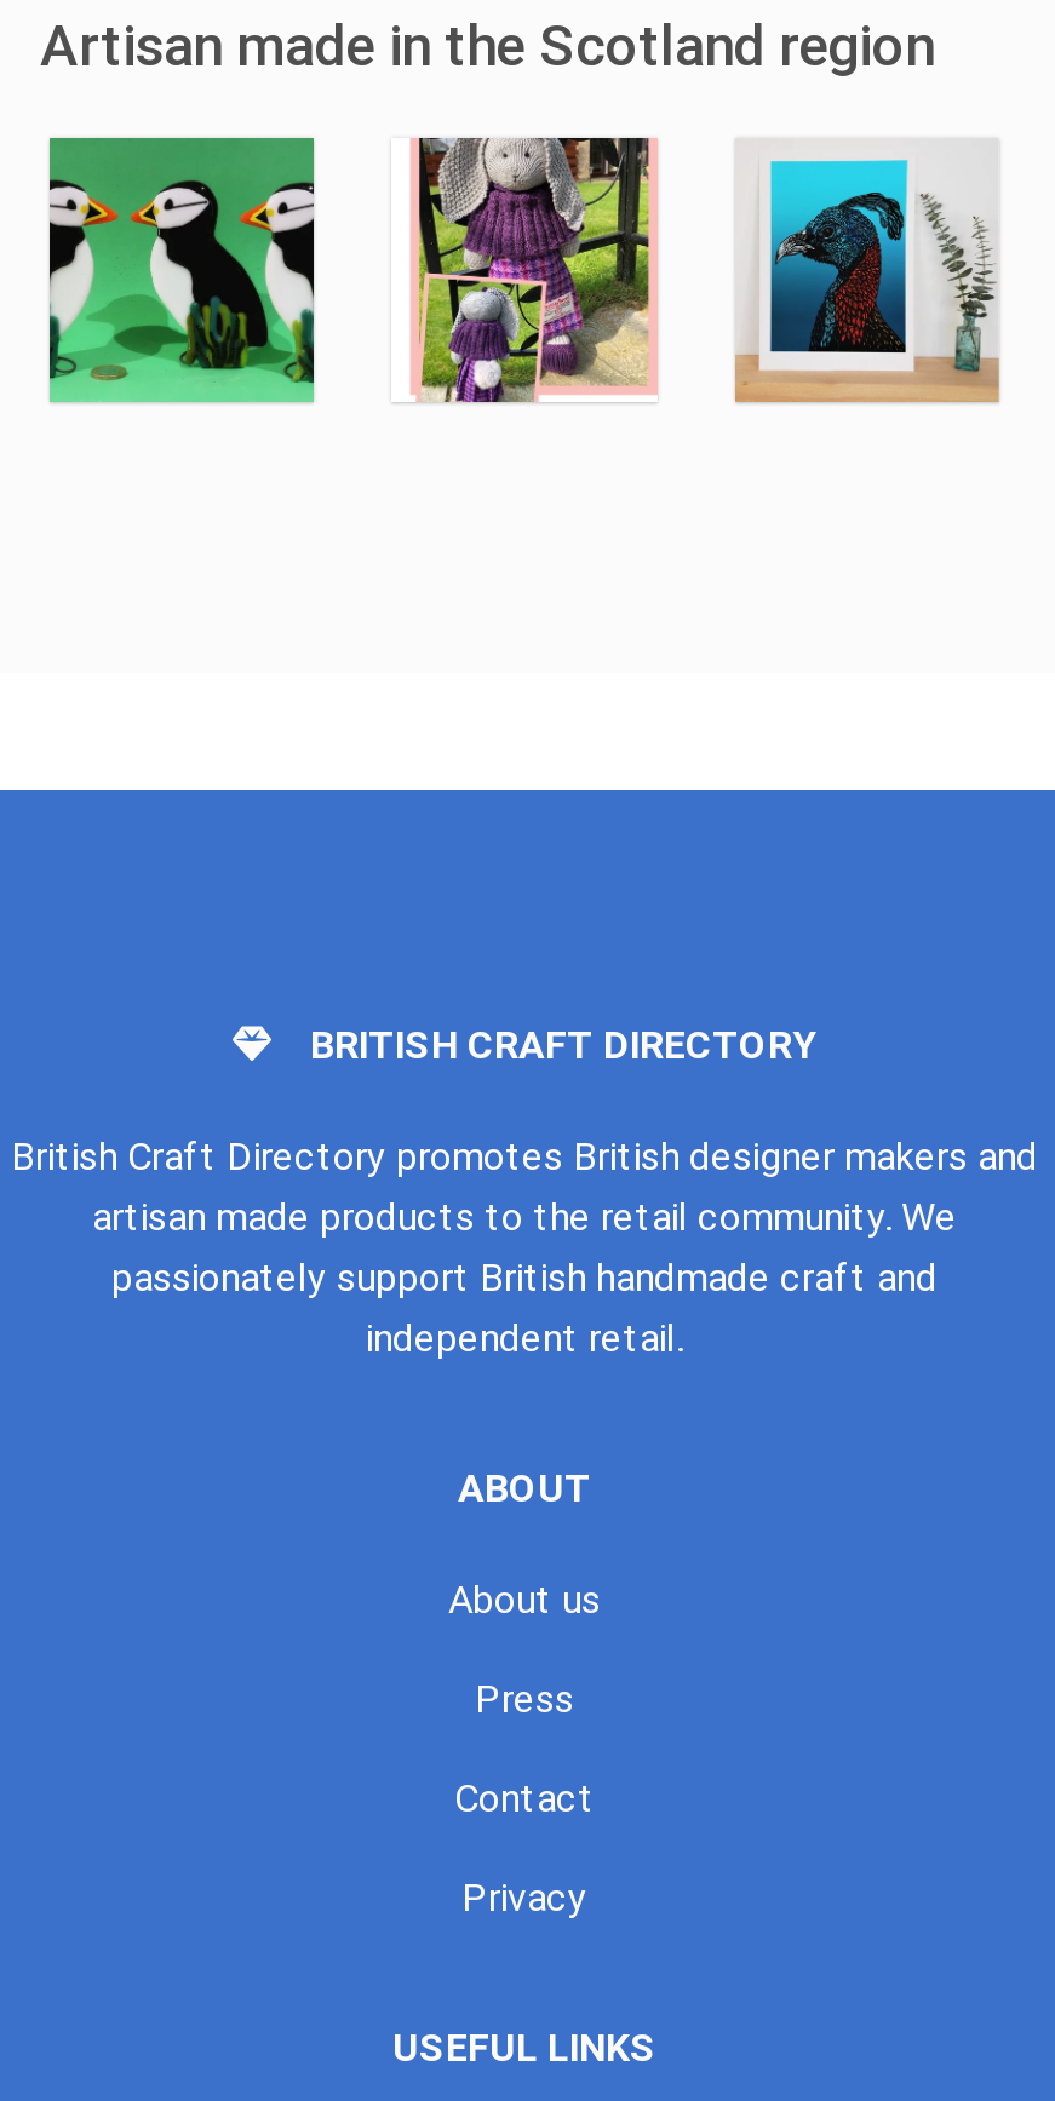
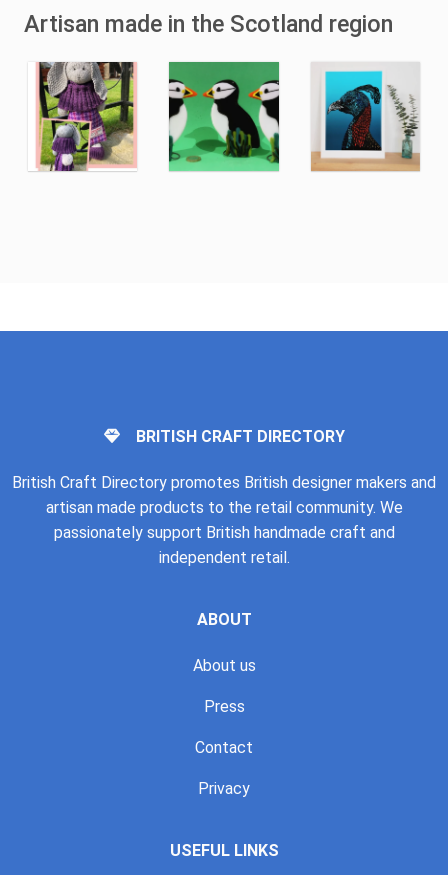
- [image]
+ [image]

- [image]
+ [image]
